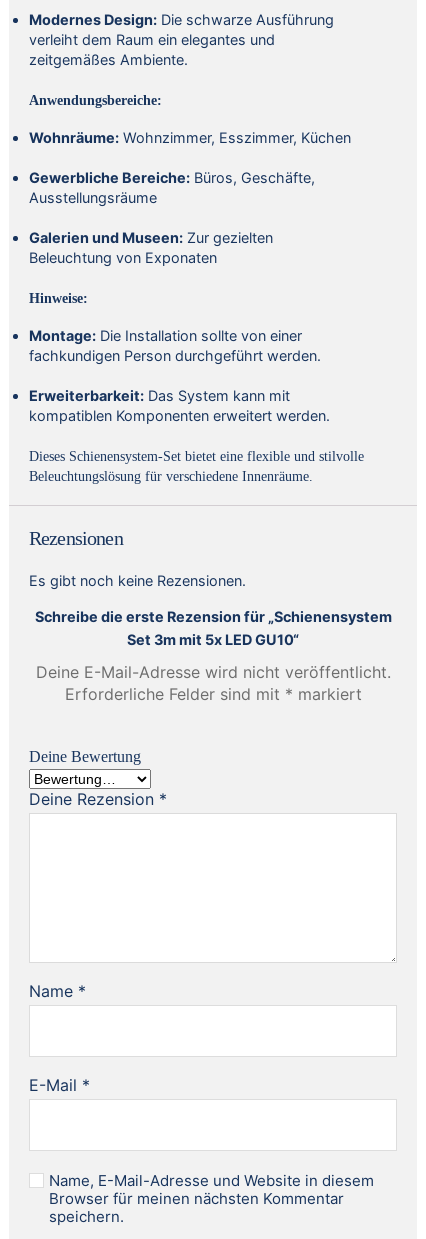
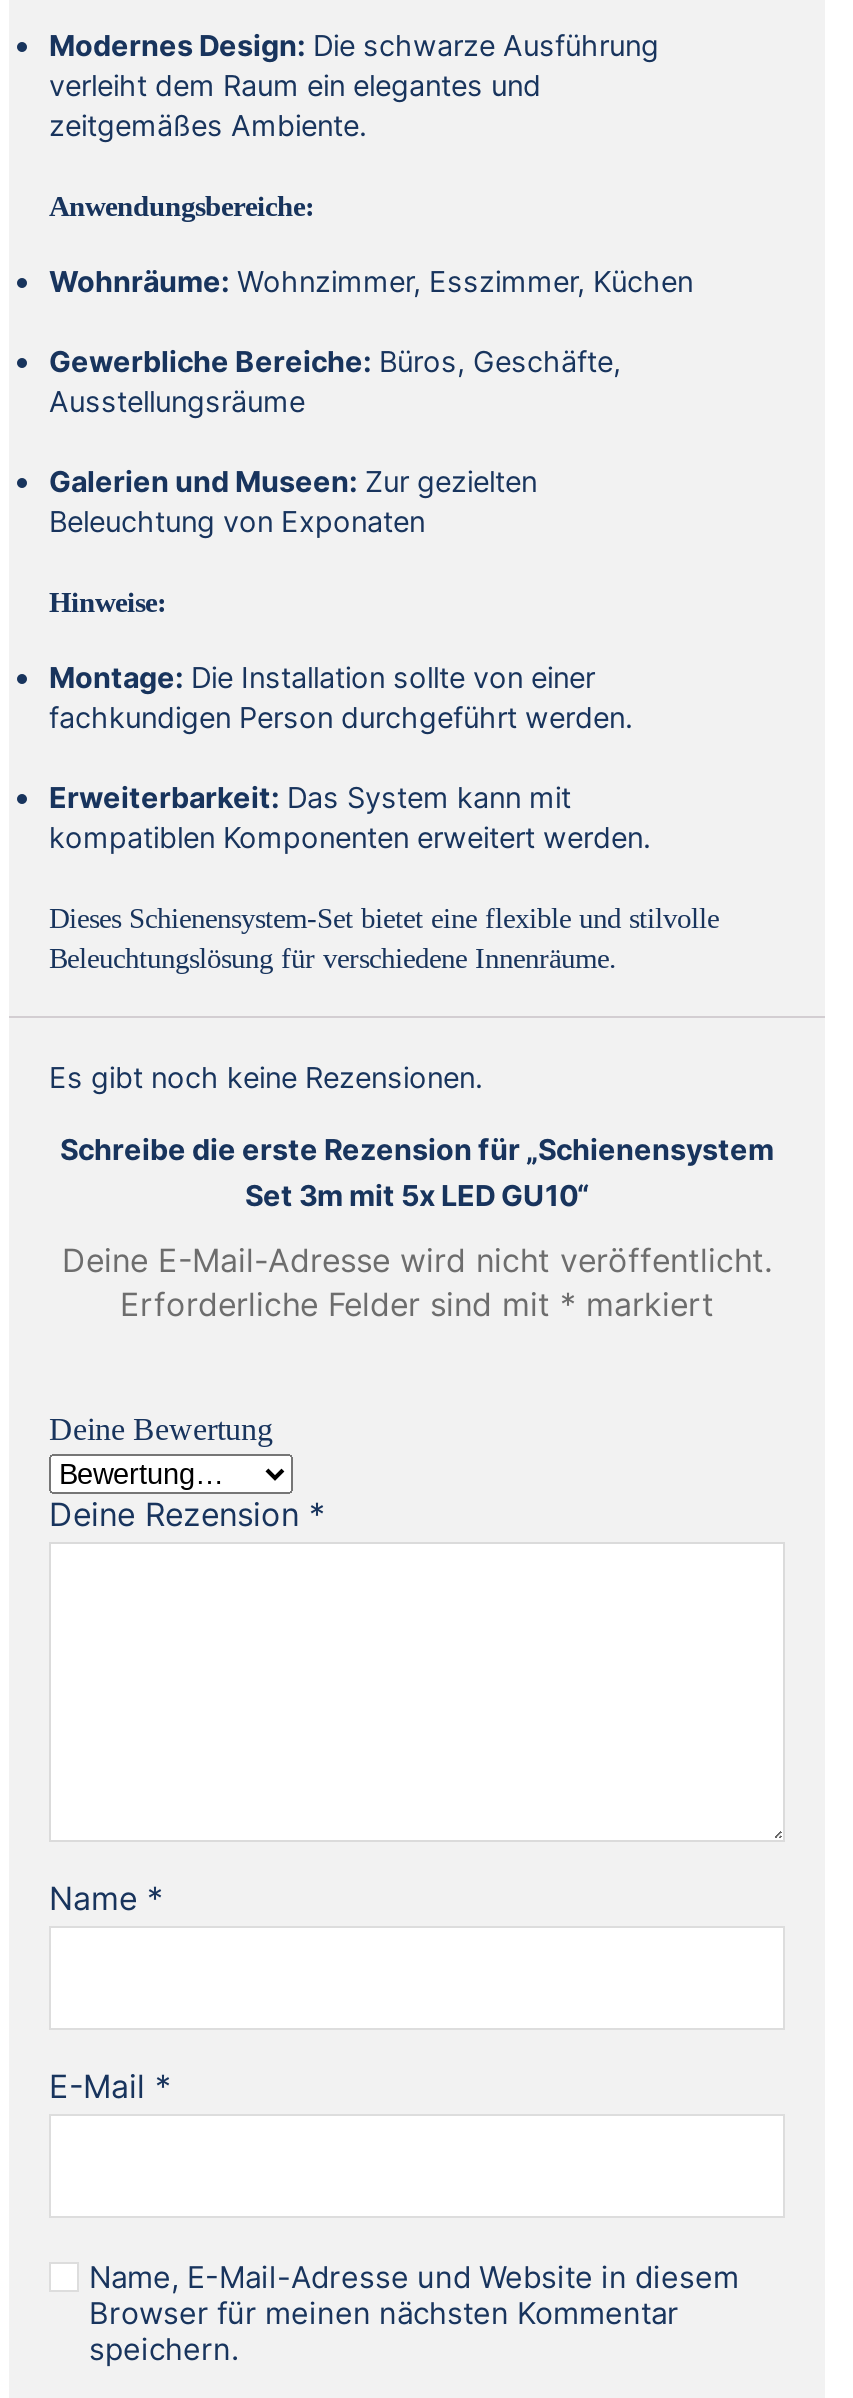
- Rezensionen
